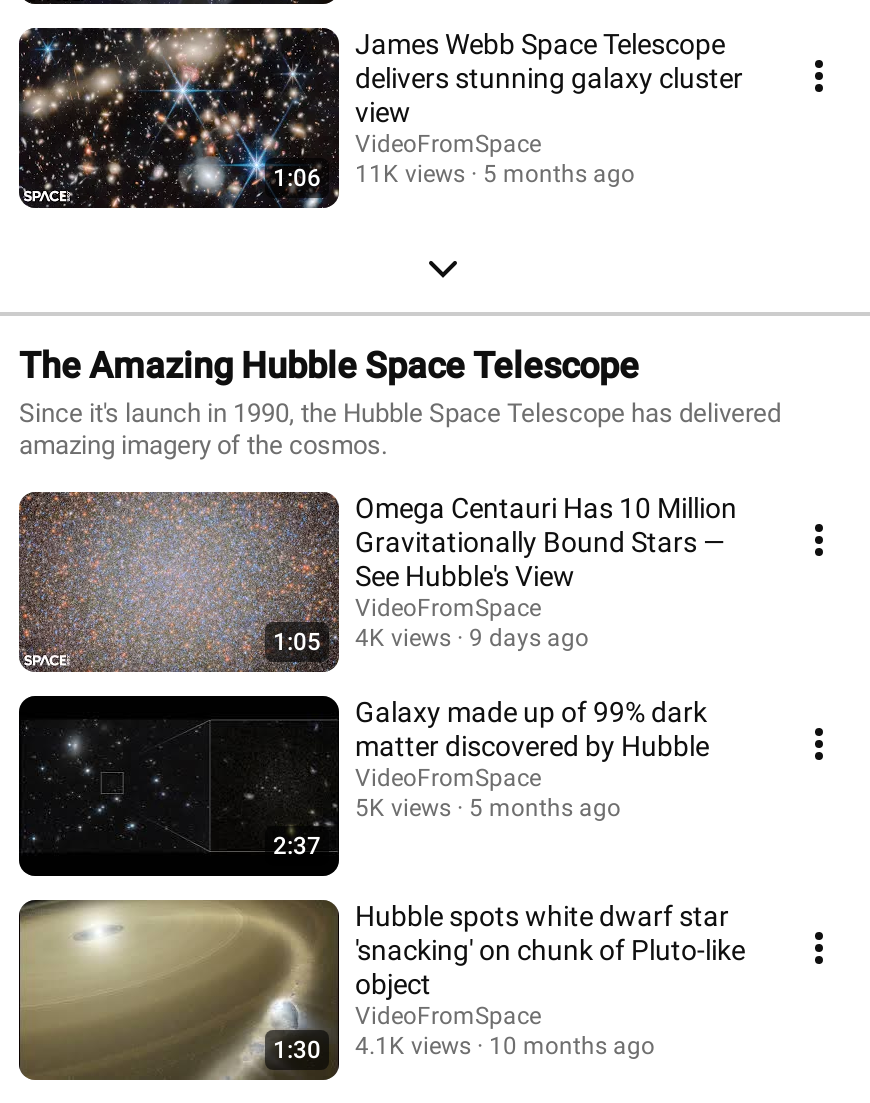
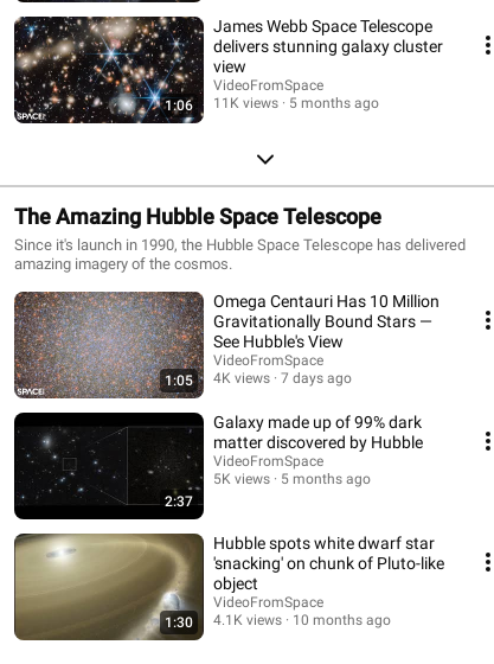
- 1:05 4K views 9 days ago
+ 1:05 4K views 7 days ago
